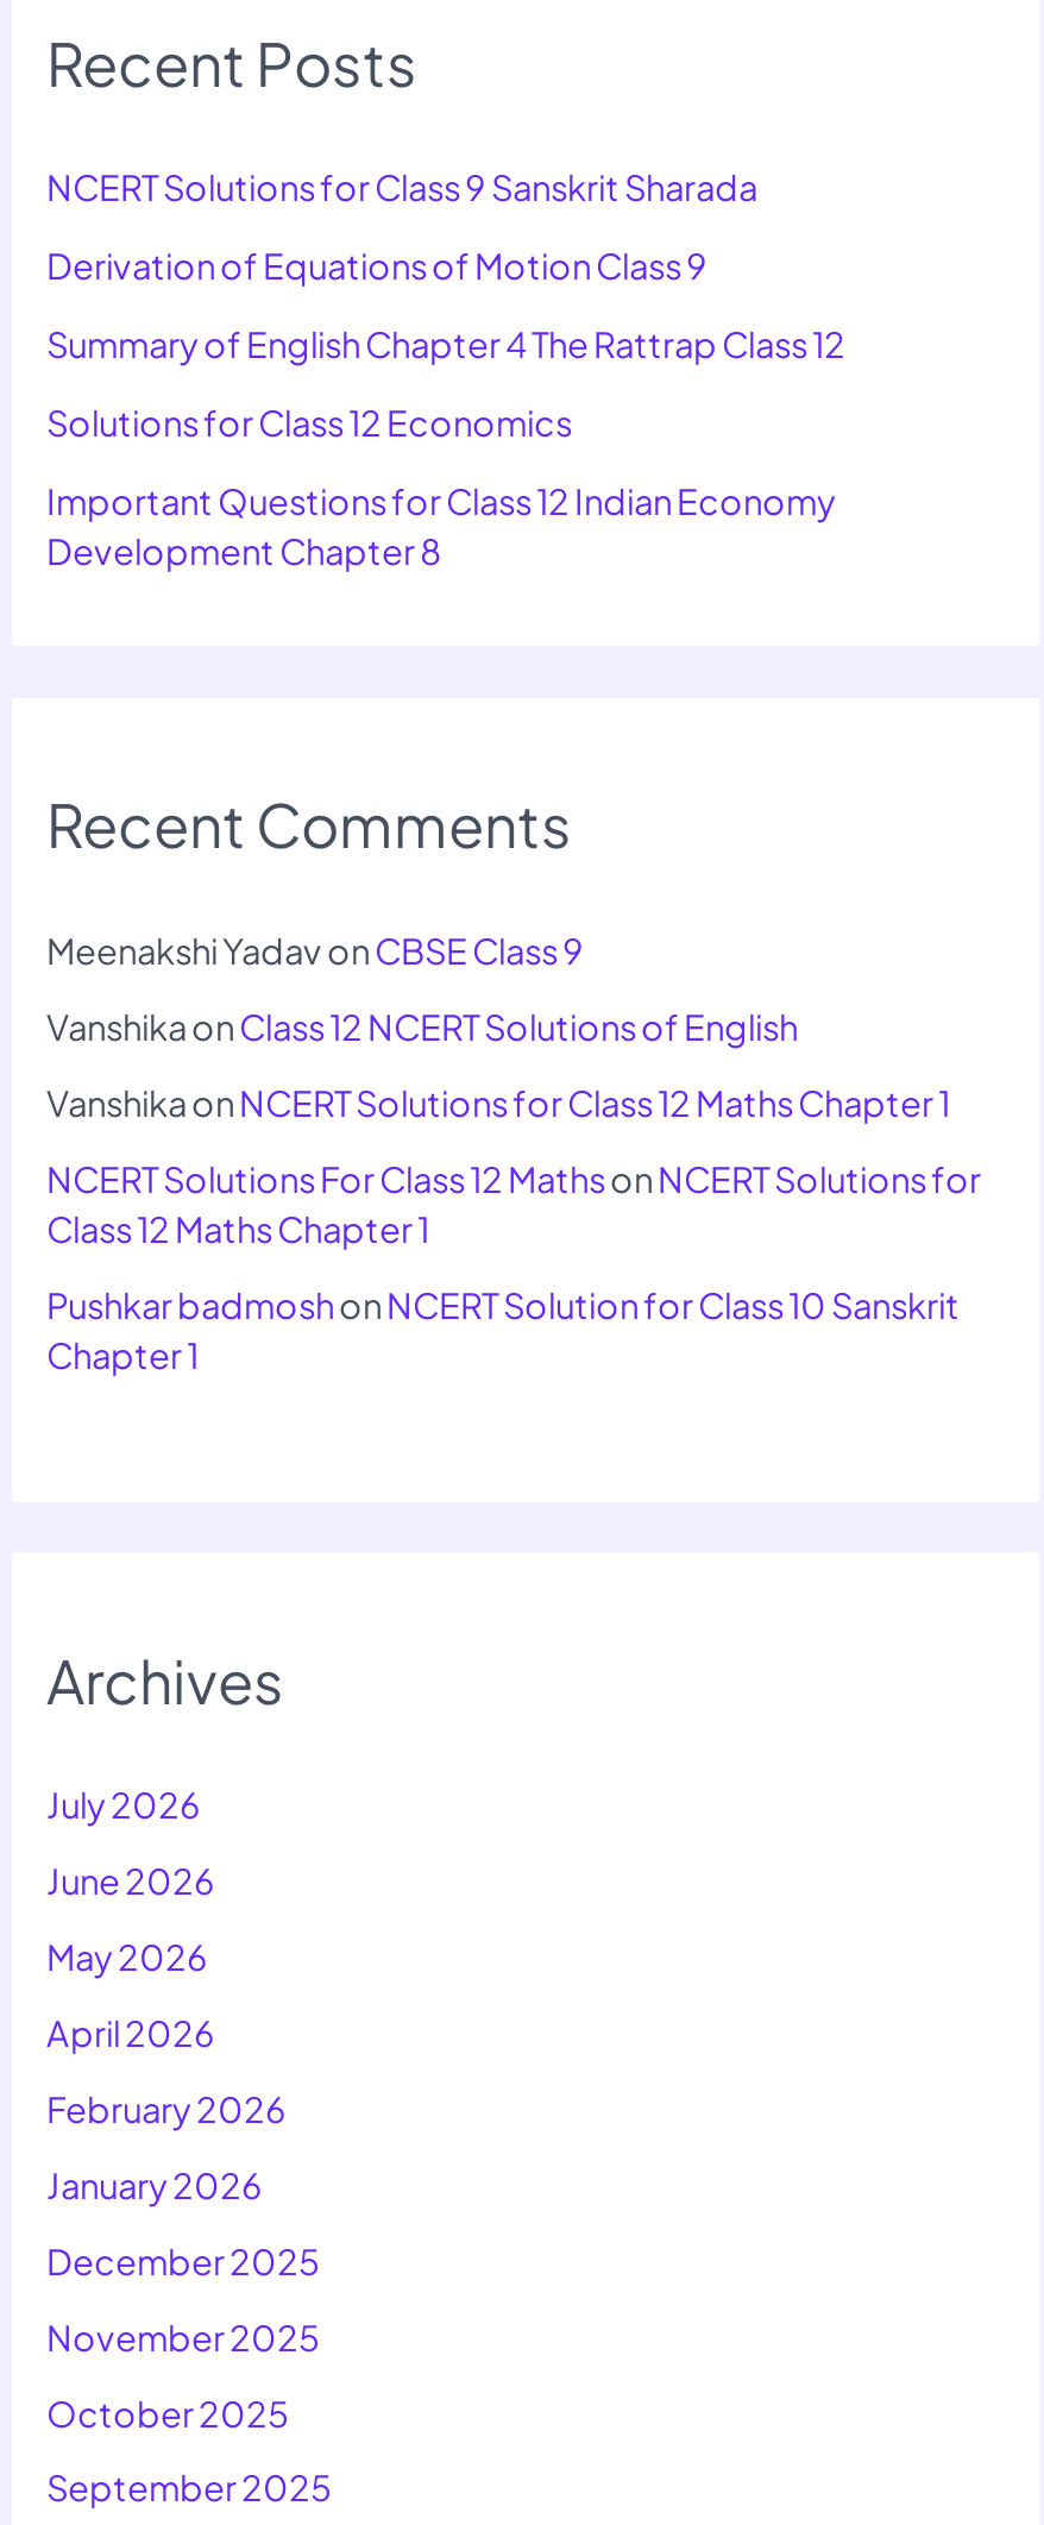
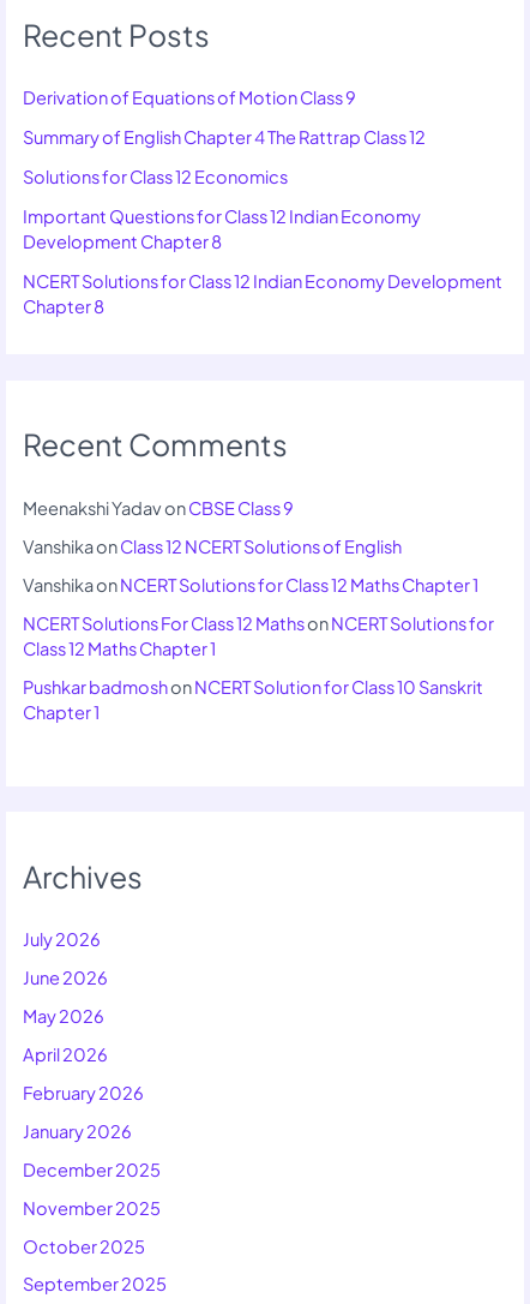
- NCERT Solutions for Class 9 Sanskrit Sharada

moved up: Derivation of Equations of Motion Class 9 | Summary of English Chapter 4 The Rattrap Class 12 | Solutions for Class 12 Economics | Important Questions for Class 12 Indian Economy | Development Chapter 8

+ NCERT Solutions for Class 12 Indian Economy Development
+ Chapter 8
